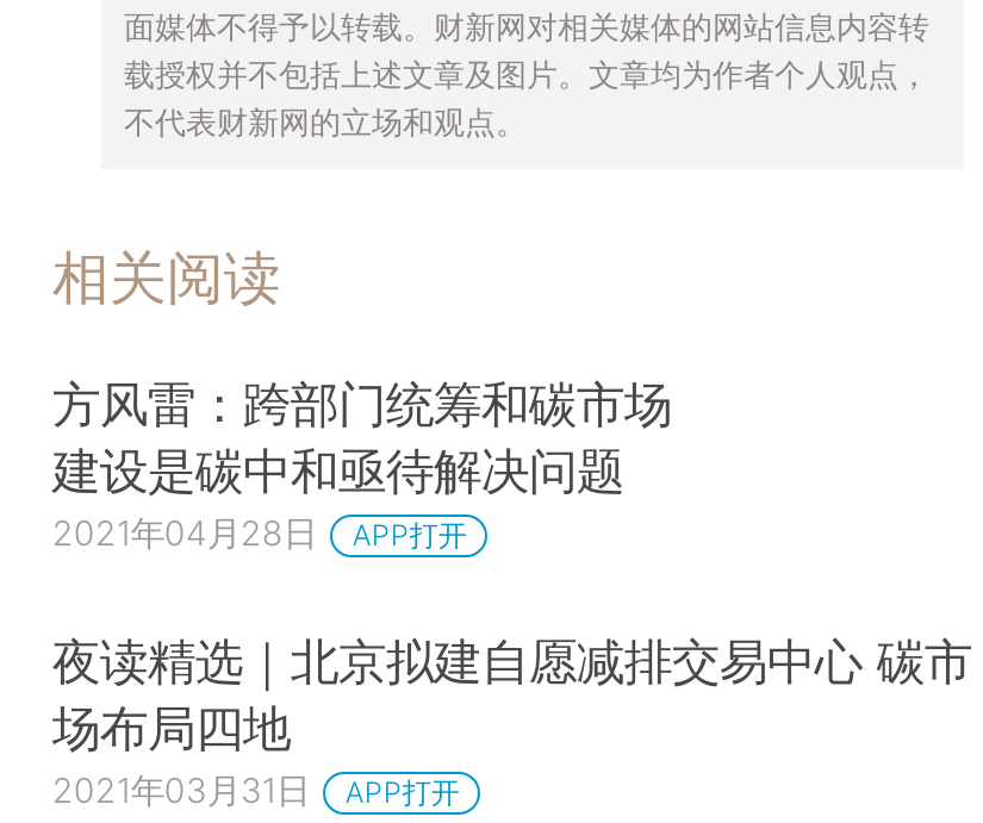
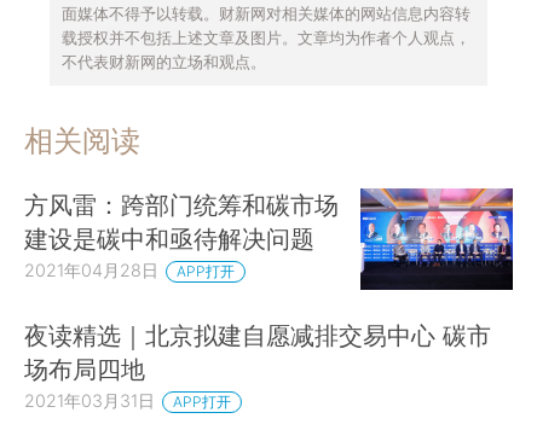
+ [image]
